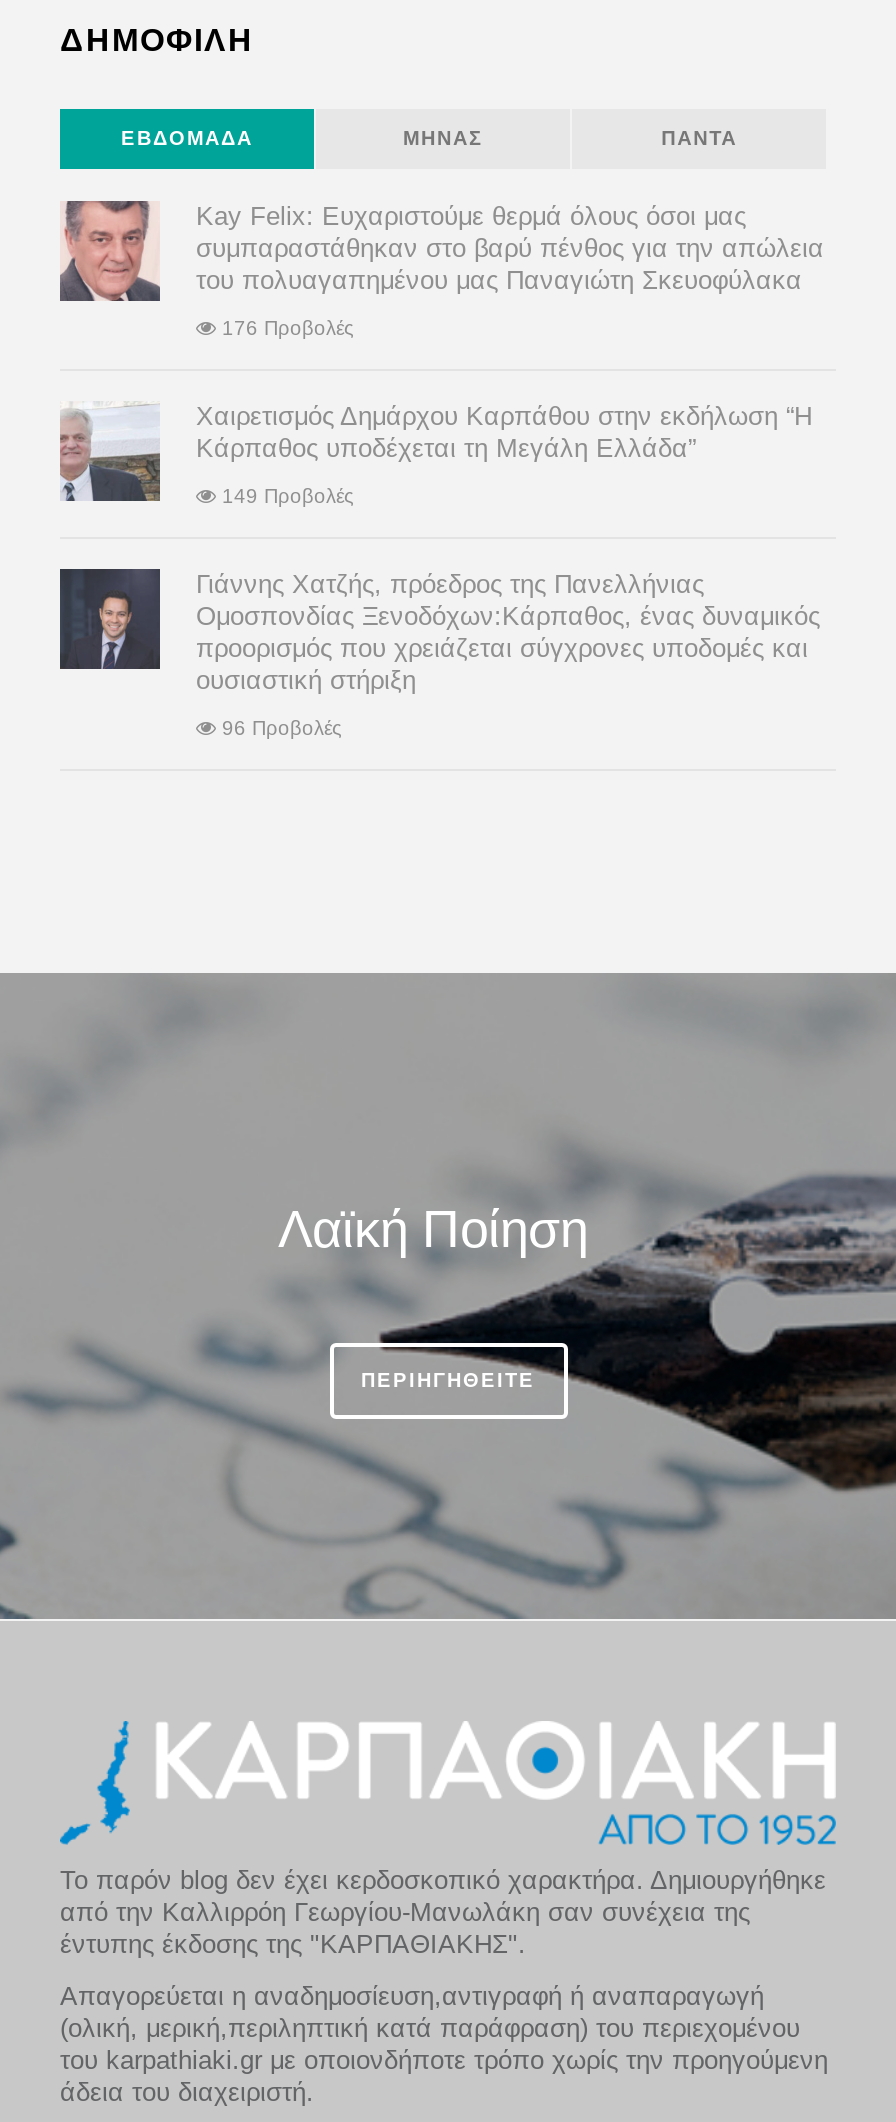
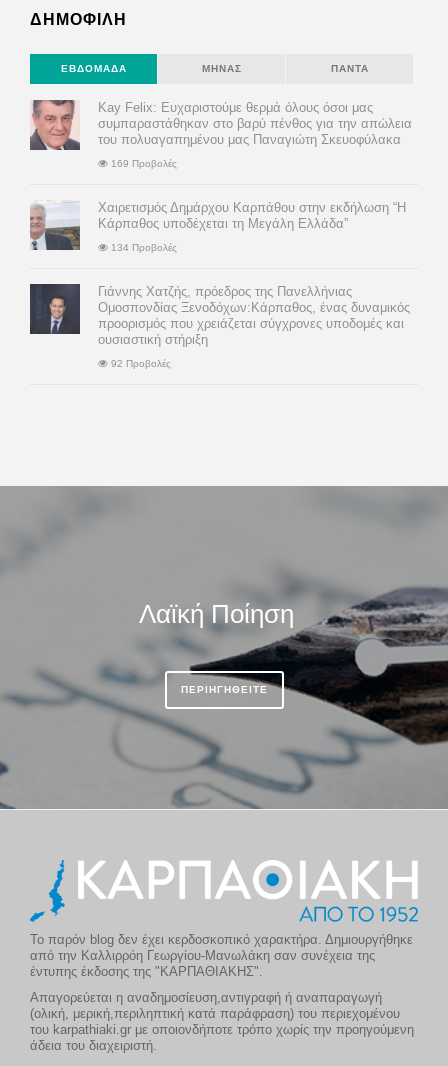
- 176 Προβολές
+ 169 Προβολές

- 149 Προβολές
+ 134 Προβολές

- 96 Προβολές
+ 92 Προβολές
